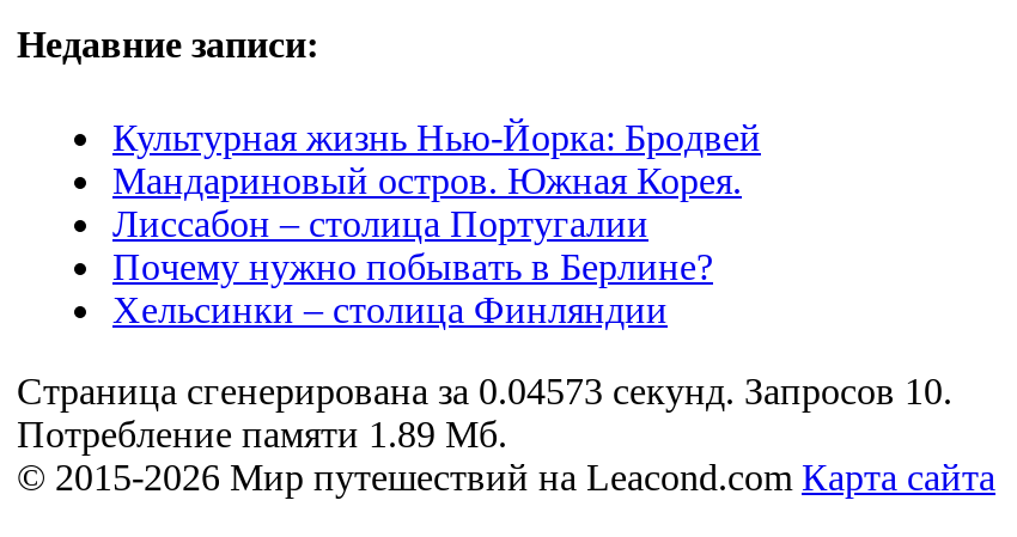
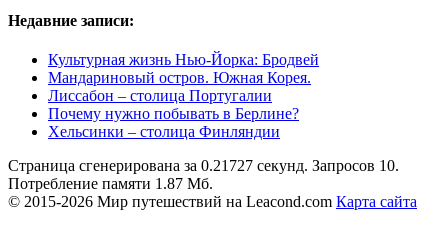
- Страница сгенерирована за 0.04573 секунд. Запросов 10.
+ Страница сгенерирована за 0.21727 секунд. Запросов 10.

- Потребление памяти 1.89 Мб.
+ Потребление памяти 1.87 Мб.
